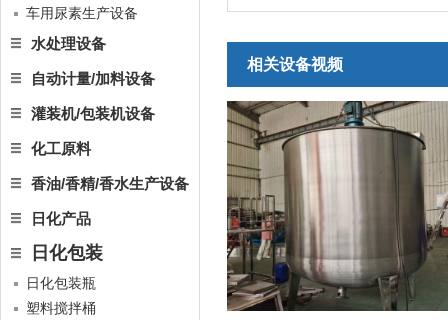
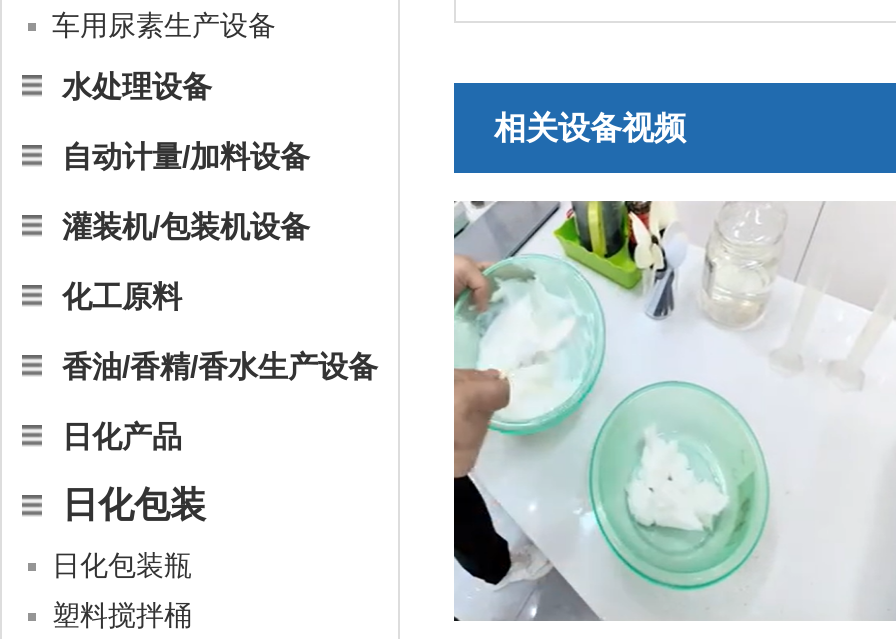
- [image]
+ [image]
